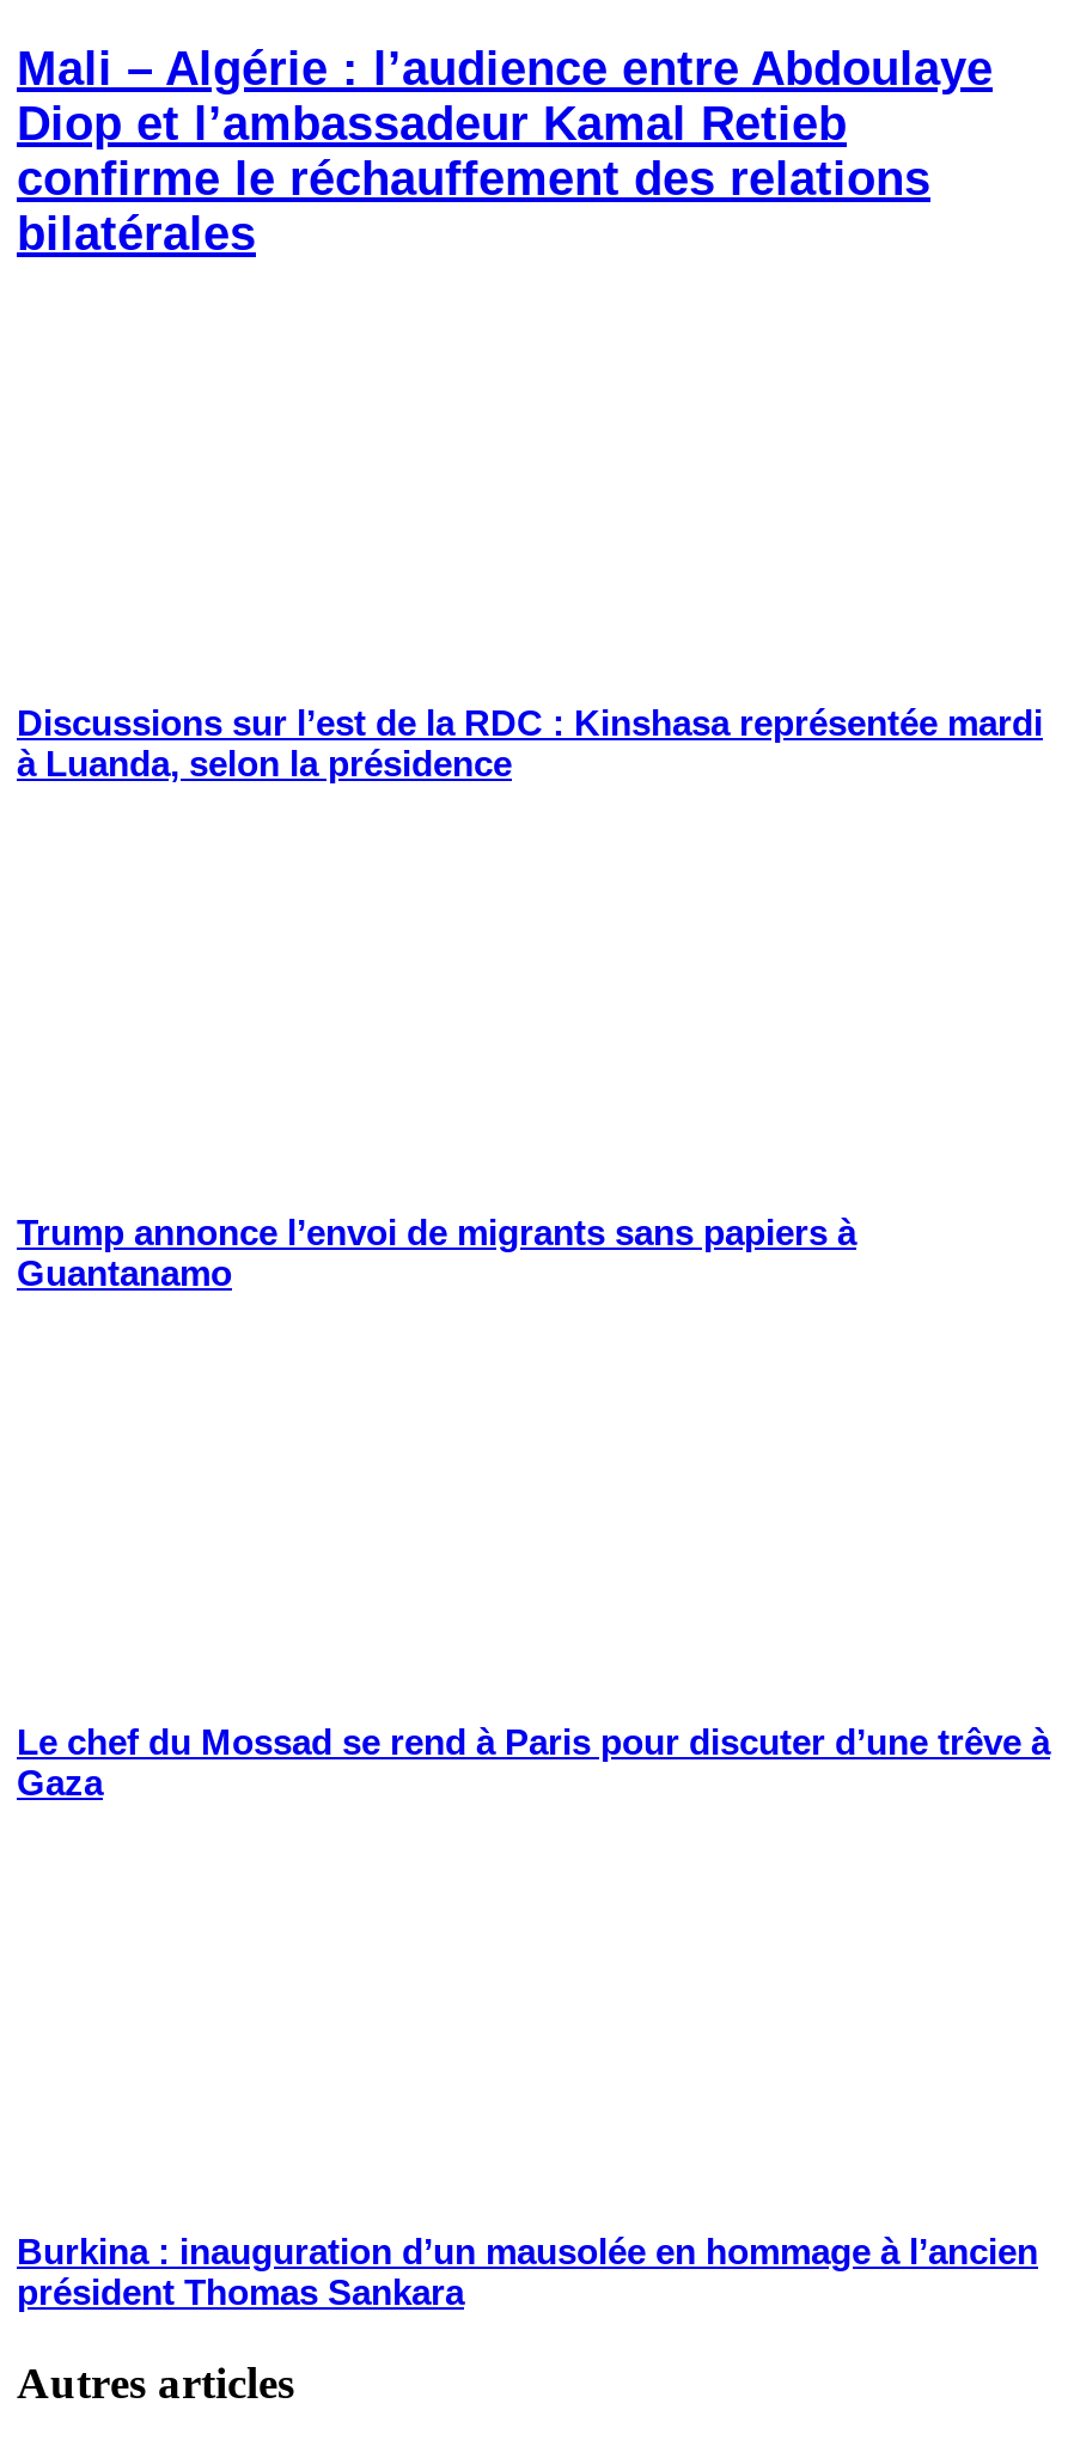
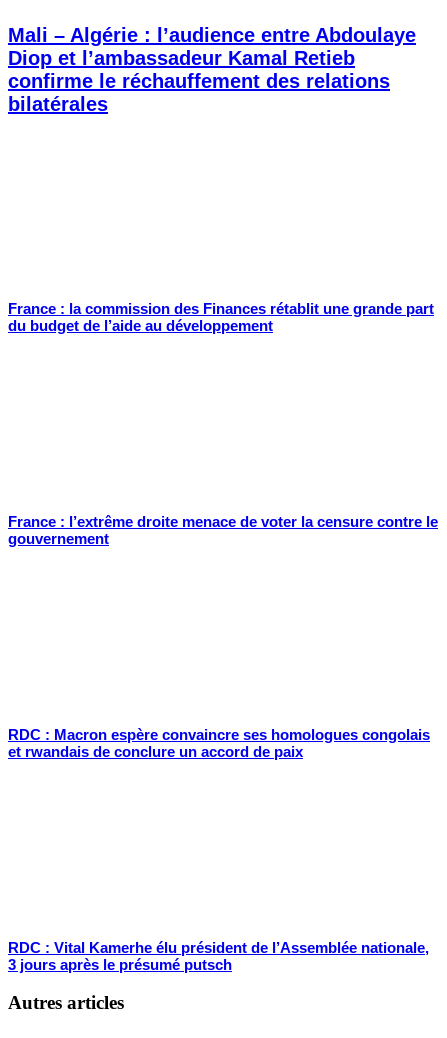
- Discussions sur l’est de la RDC : Kinshasa représentée mardi
- à Luanda, selon la présidence
+ France : la commission des Finances rétablit une grande part
+ du budget de l’aide au développement

- Trump annonce l’envoi de migrants sans papiers à
- Guantanamo
+ France : l’extrême droite menace de voter la censure contre le
+ gouvernement

- Le chef du Mossad se rend à Paris pour discuter d’une trêve à
- Gaza
+ RDC : Macron espère convaincre ses homologues congolais
+ et rwandais de conclure un accord de paix

- Burkina : inauguration d’un mausolée en hommage à l’ancien
- président Thomas Sankara
+ RDC : Vital Kamerhe élu président de l’Assemblée nationale,
+ 3 jours après le présumé putsch
